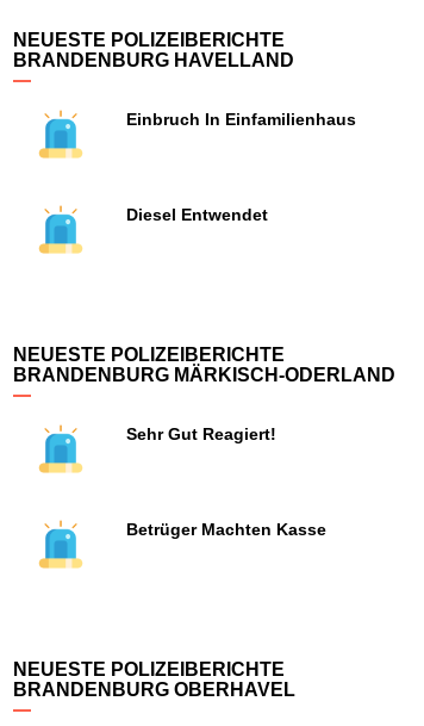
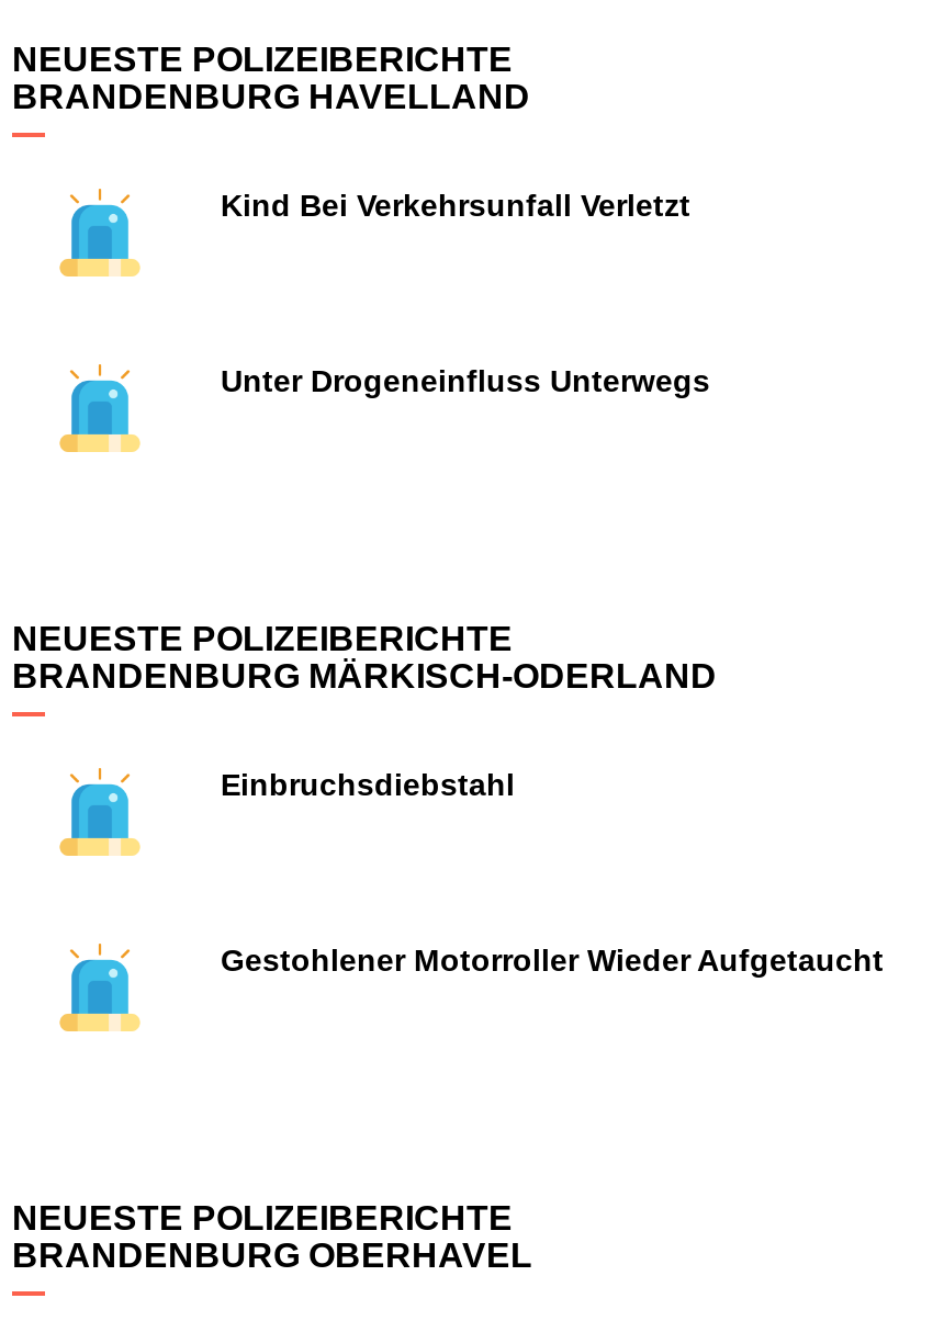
- Einbruch In Einfamilienhaus
+ Kind Bei Verkehrsunfall Verletzt

- Diesel Entwendet
+ Unter Drogeneinfluss Unterwegs

- Sehr Gut Reagiert!
+ Einbruchsdiebstahl

- Betrüger Machten Kasse
+ Gestohlener Motorroller Wieder Aufgetaucht
